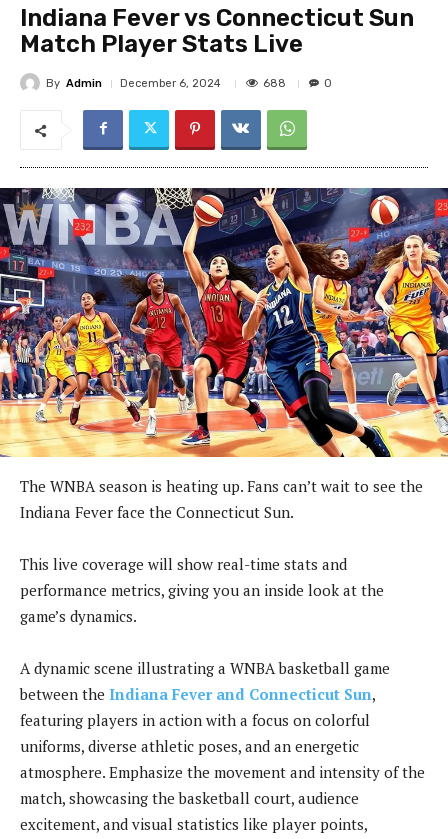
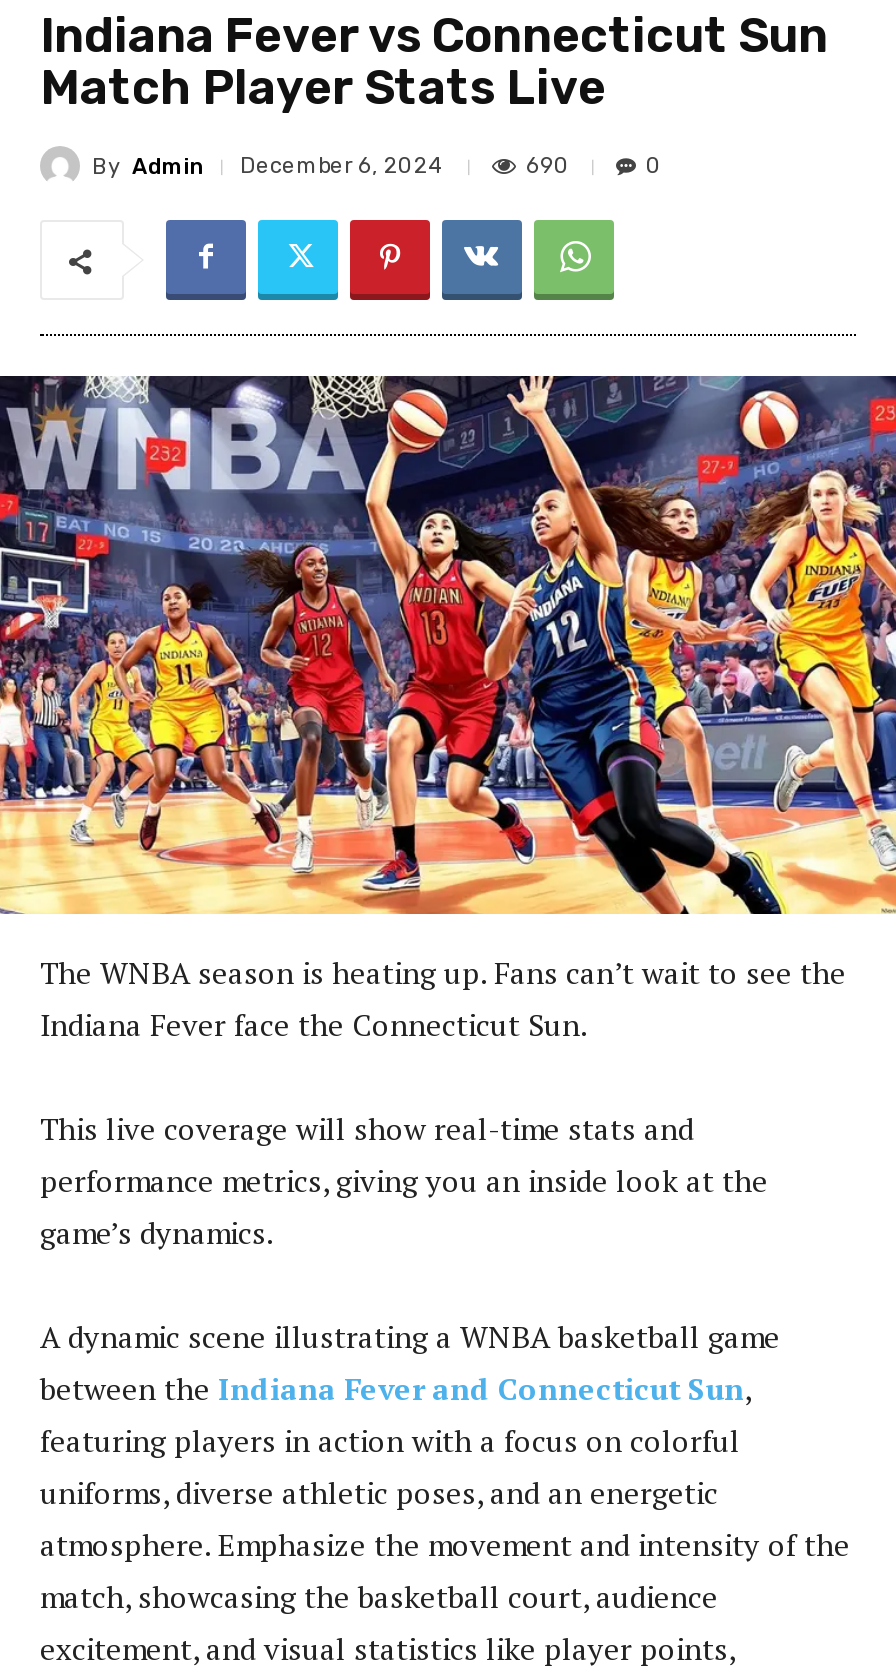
- 688
+ 690
